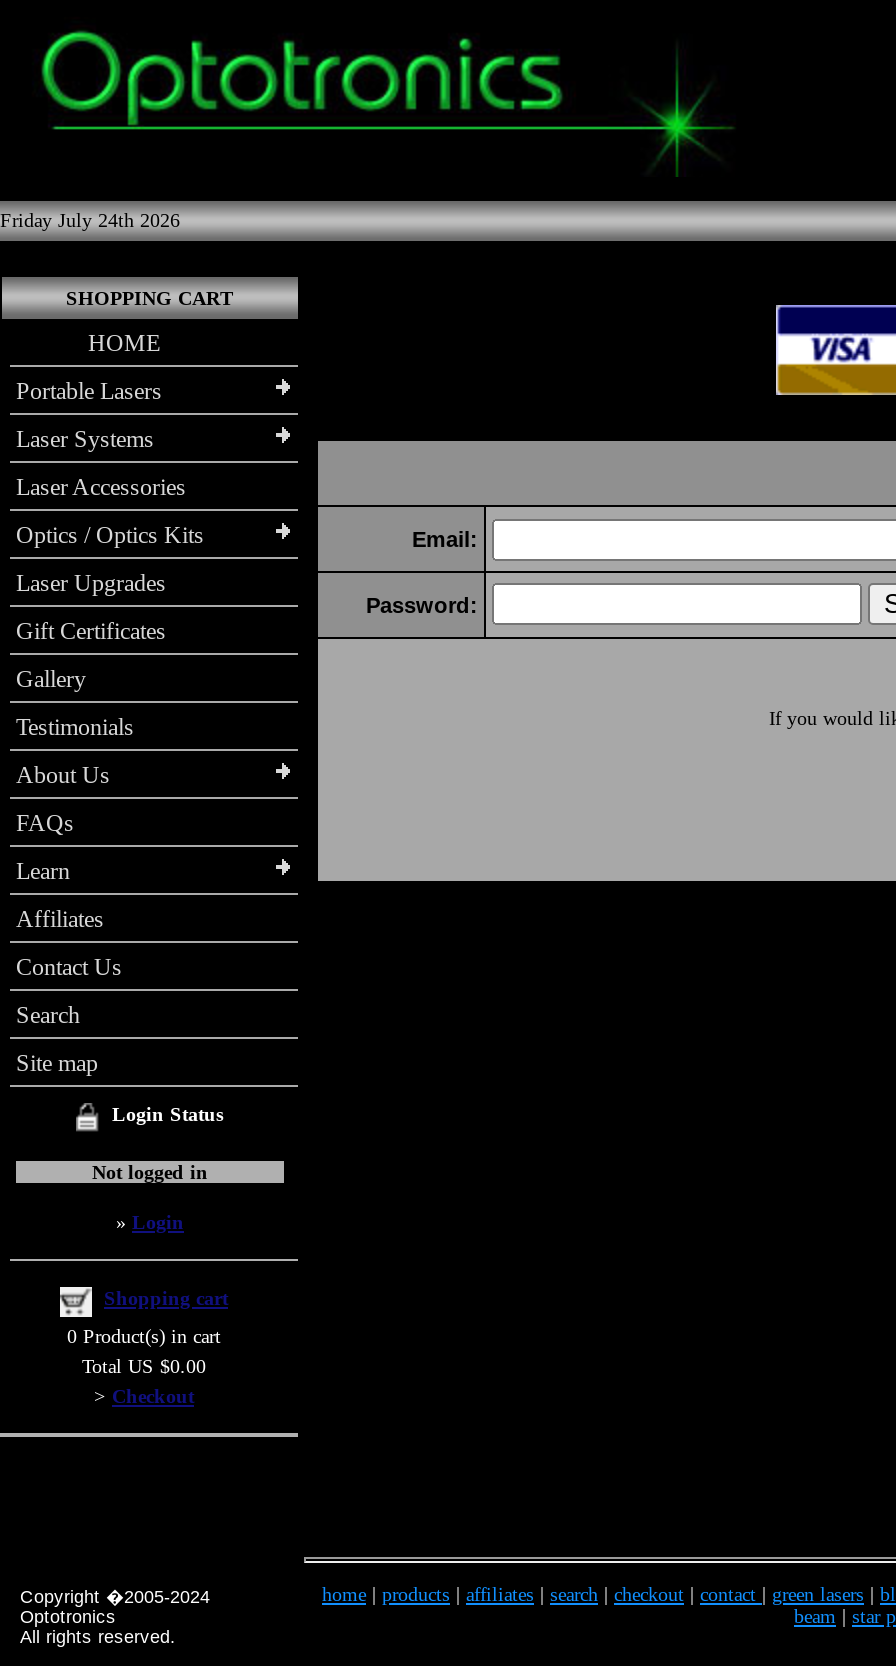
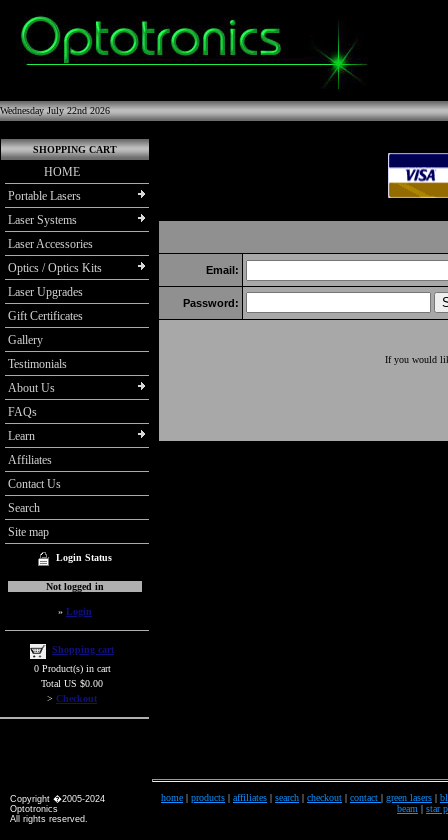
- Friday July 24th 2026
+ Wednesday July 22nd 2026
